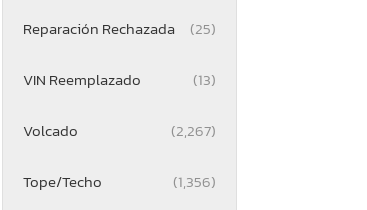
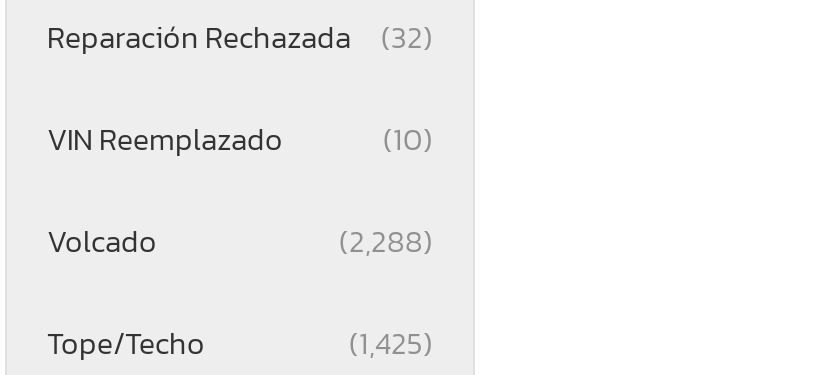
- Reparación Rechazada (25)
+ Reparación Rechazada (32)

- (13)
+ (10)

- (2,267)
+ (2,288)

- (1,356)
+ (1,425)
